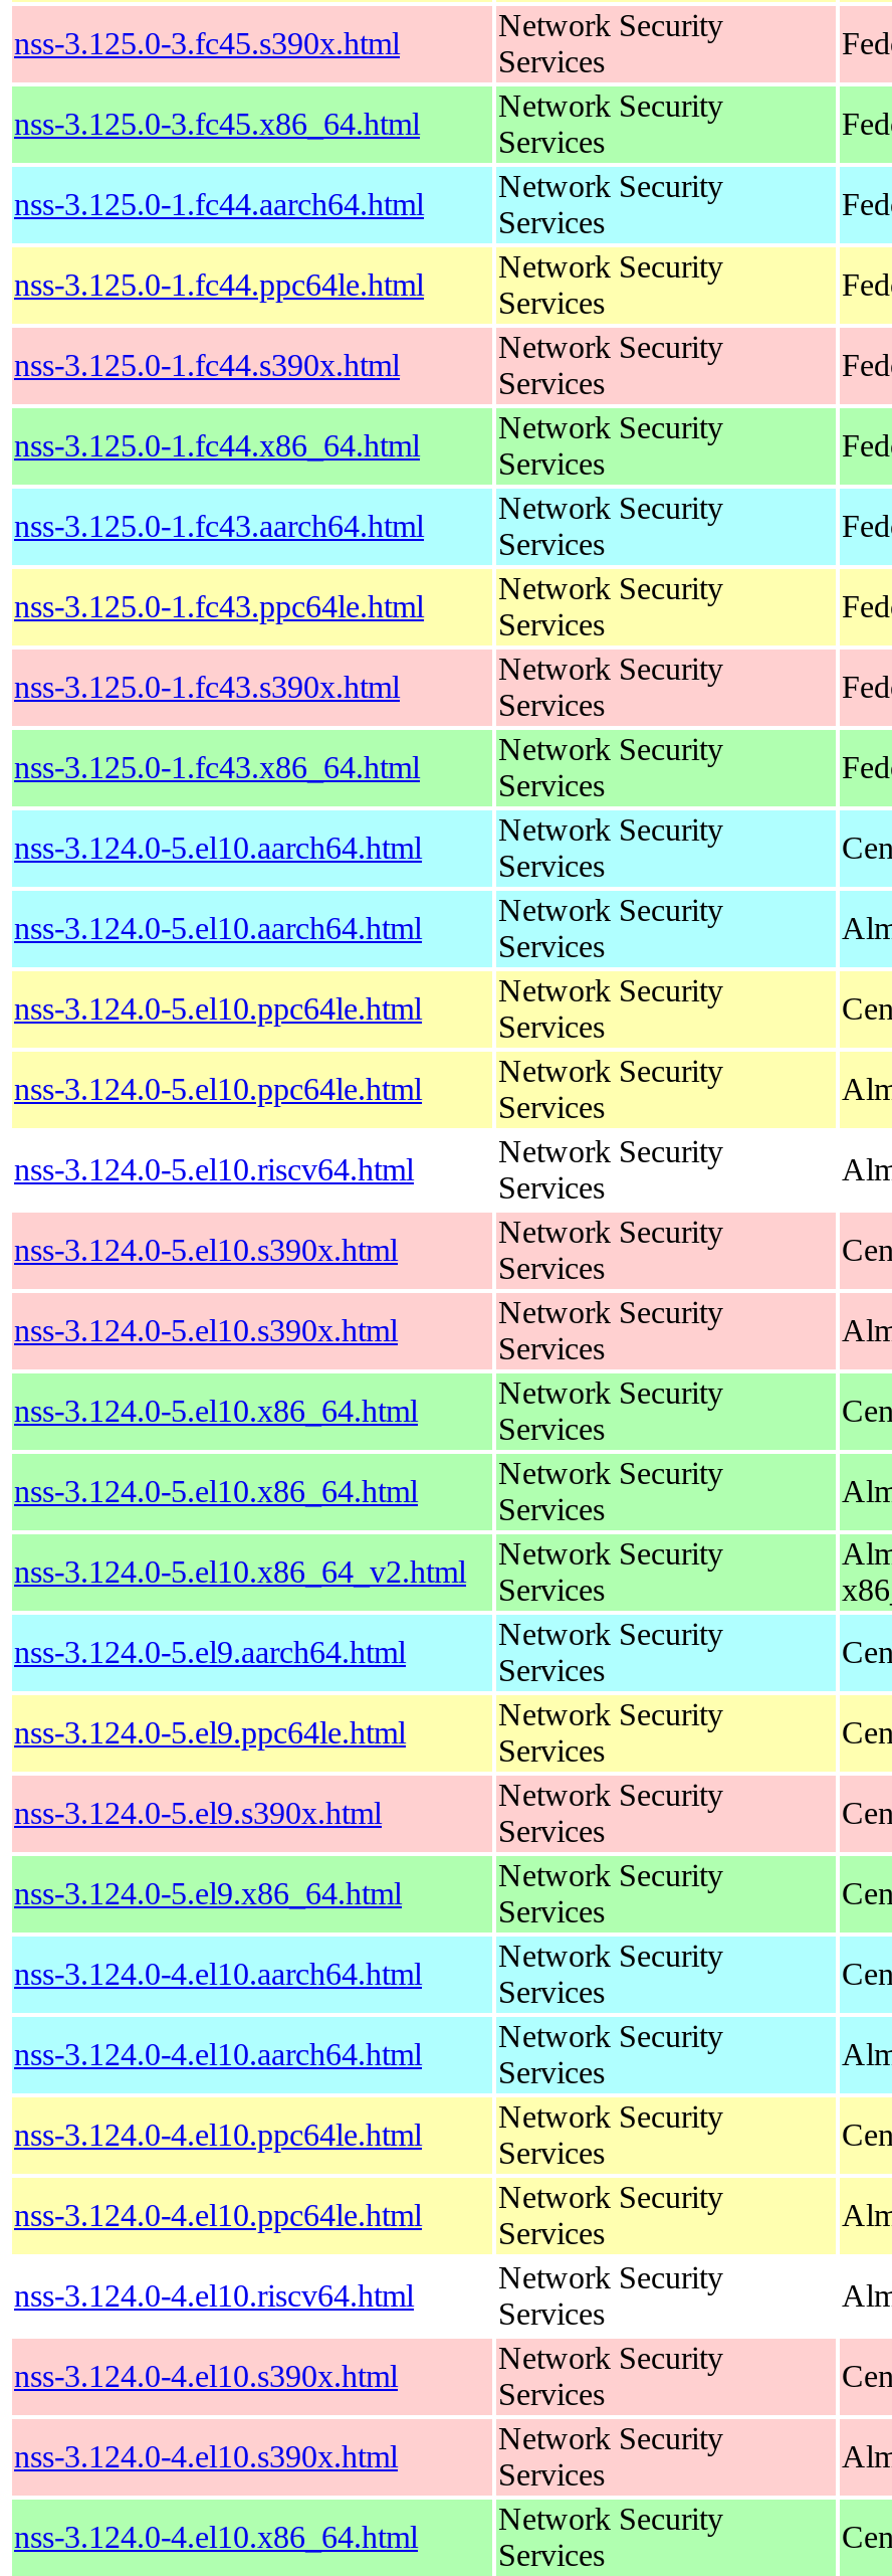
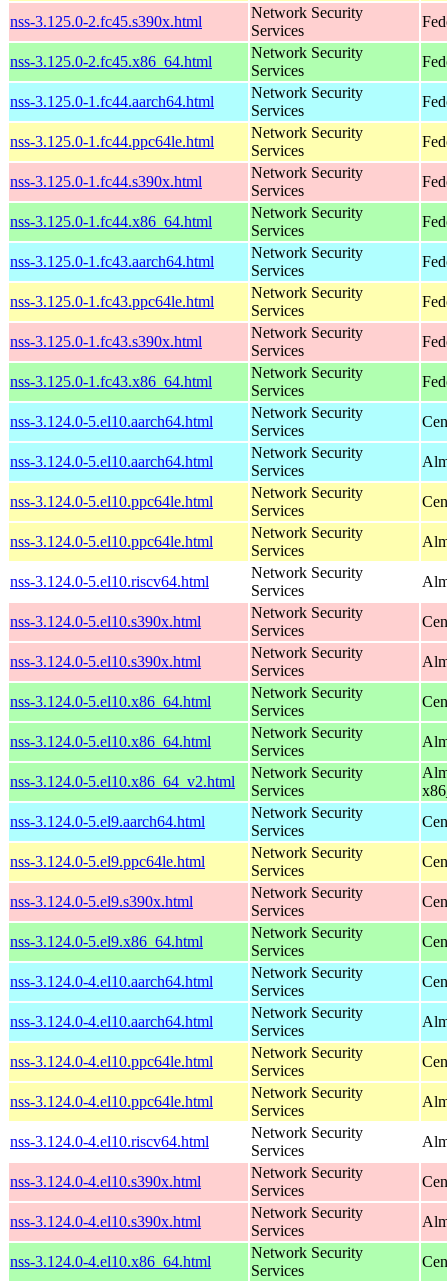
- nss-3.125.0-3.fc45.s390x.html
+ nss-3.125.0-2.fc45.s390x.html

- nss-3.125.0-3.fc45.x86_64.html
+ nss-3.125.0-2.fc45.x86_64.html
